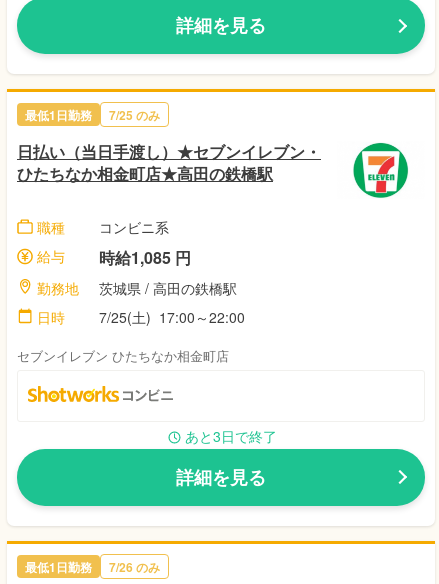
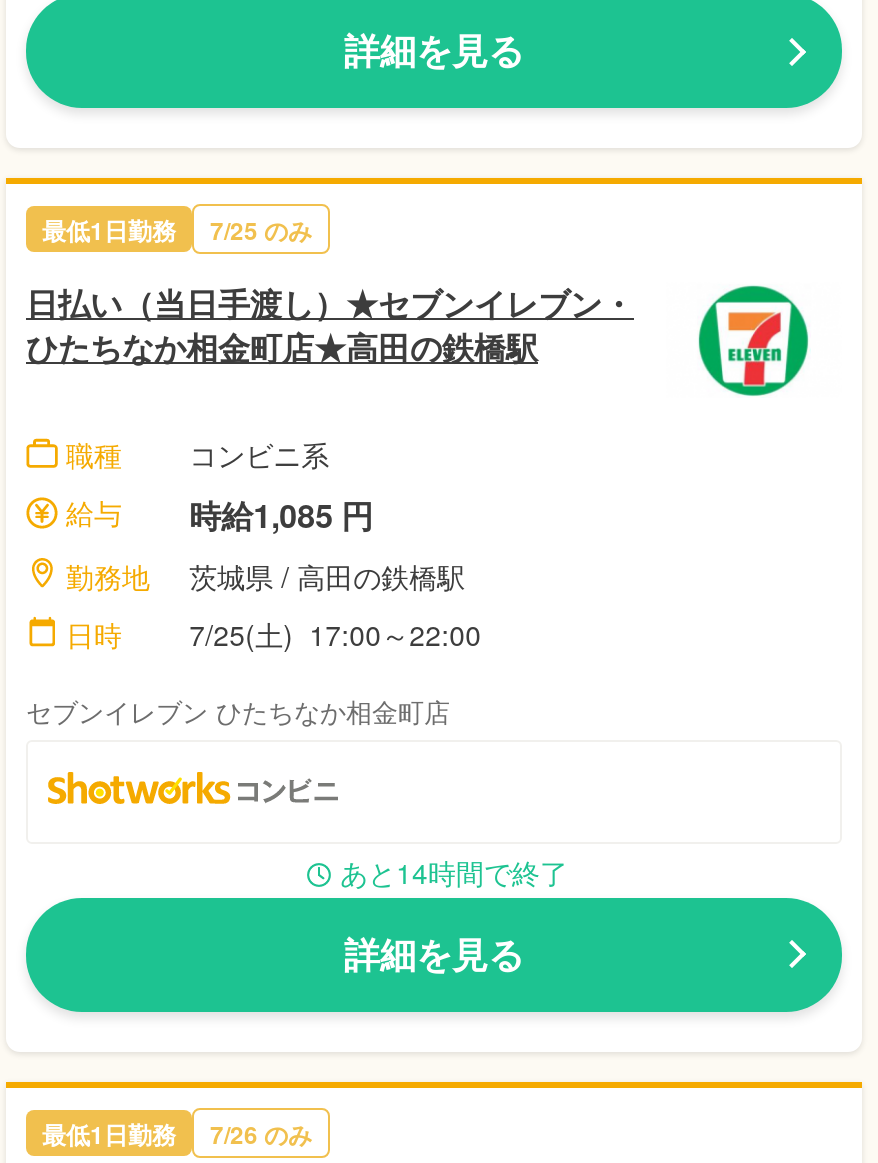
- あと3日で終了
+ あと14時間で終了
